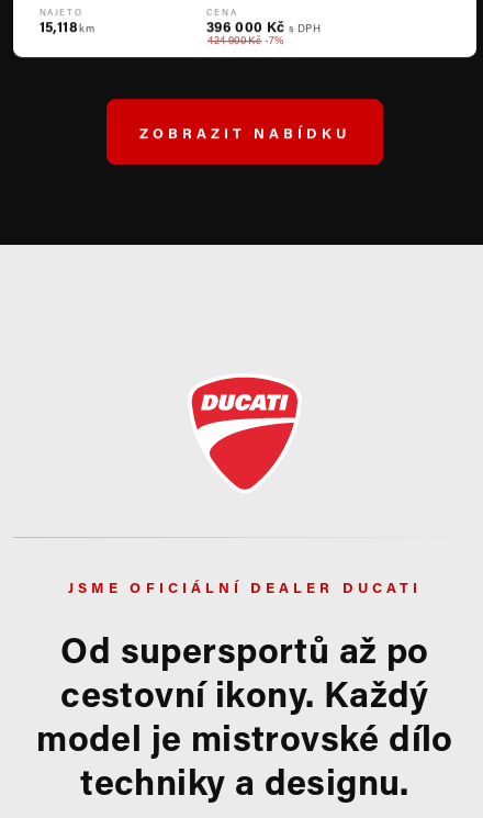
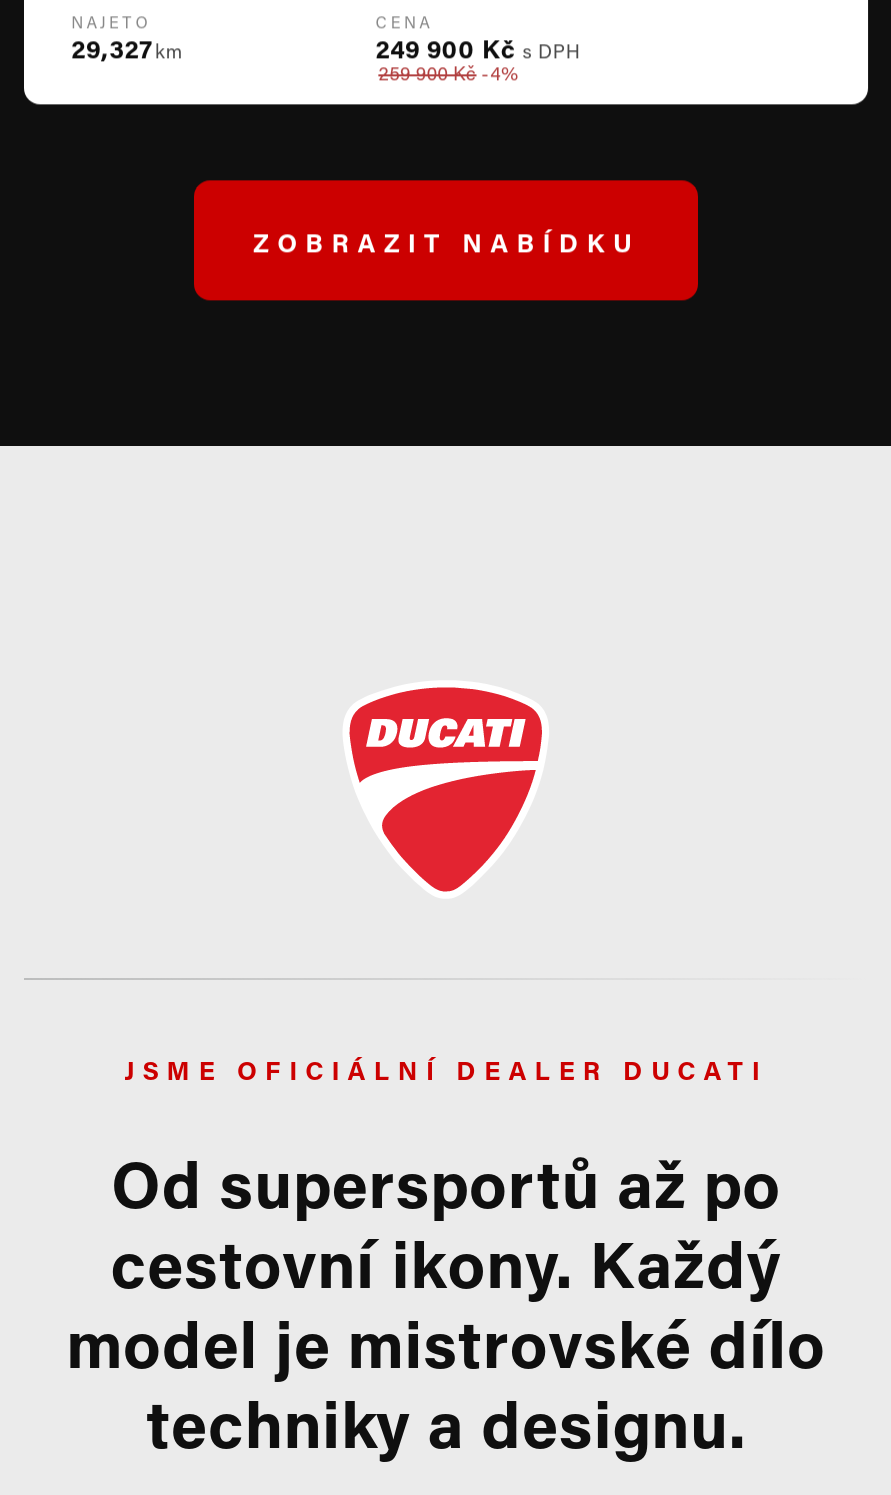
- 15,118 km
+ 29,327 km

- 396 000 Kč s DPH
+ 249 900 Kč s DPH

- 424 900 Kč -7%
+ 259 900 Kč -4%
